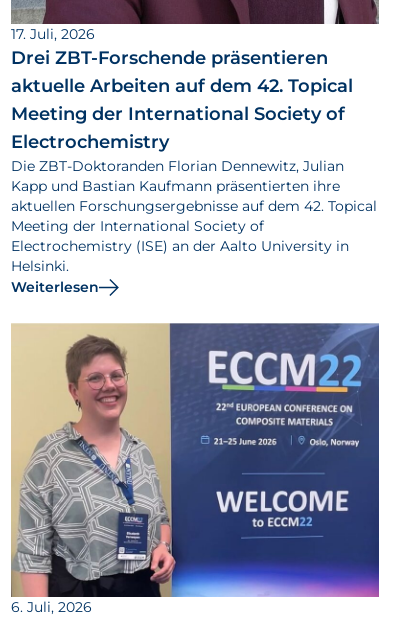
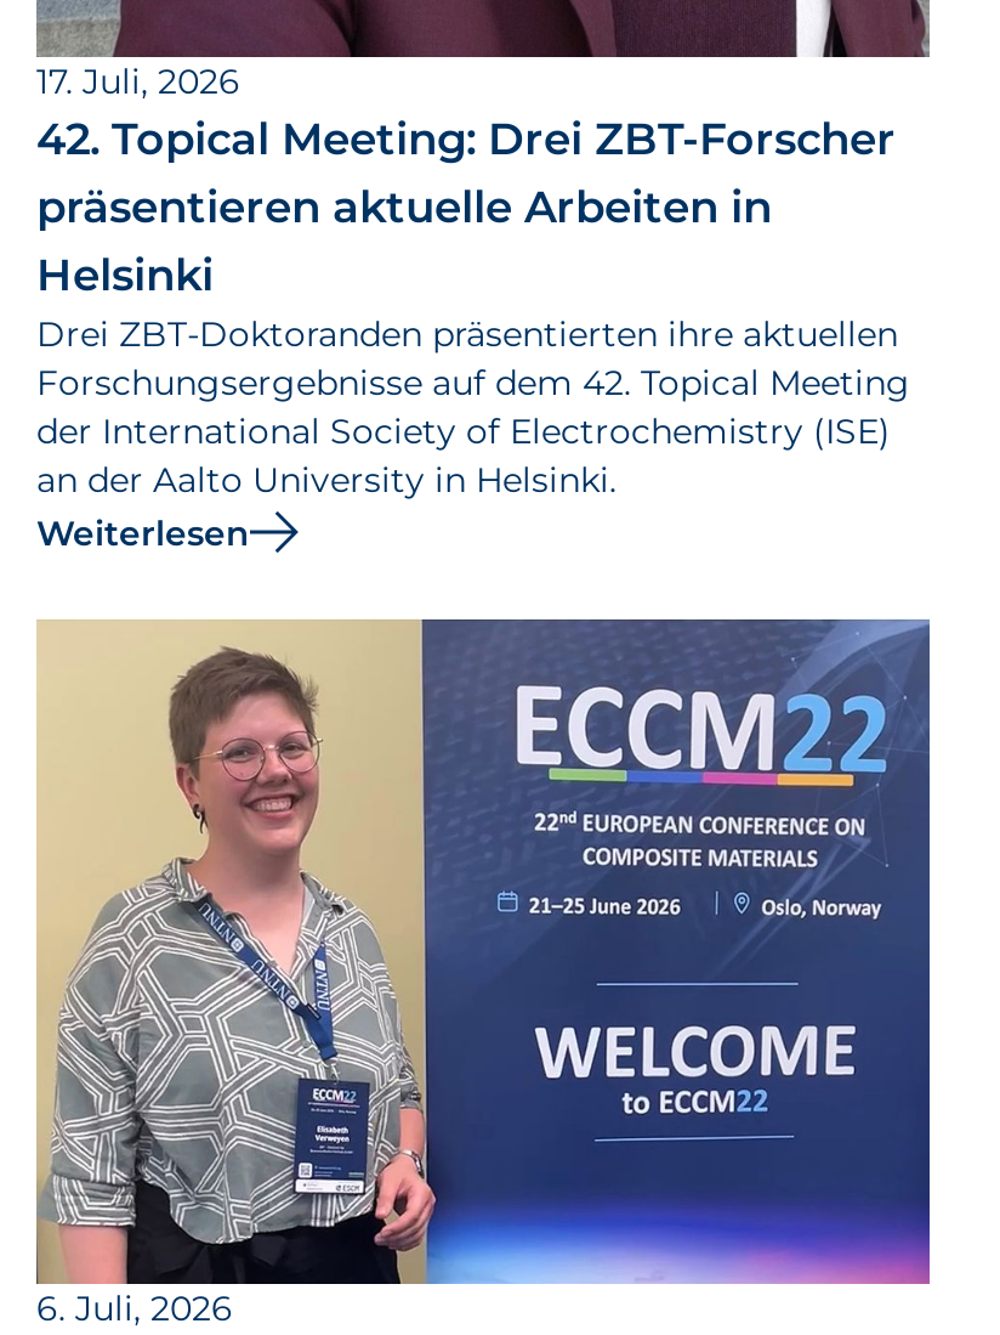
- Drei ZBT-Forschende präsentieren
- aktuelle Arbeiten auf dem 42. Topical
- Meeting der International Society of
- Electrochemistry
- Die ZBT-Doktoranden Florian Dennewitz, Julian
- Kapp und Bastian Kaufmann präsentierten ihre
- aktuellen Forschungsergebnisse auf dem 42. Topical
- Meeting der International Society of
- Electrochemistry (ISE) an der Aalto University in
- Helsinki.
+ 42. Topical Meeting: Drei ZBT-Forscher
+ präsentieren aktuelle Arbeiten in
+ Helsinki
+ Drei ZBT-Doktoranden präsentierten ihre aktuellen
+ Forschungsergebnisse auf dem 42. Topical Meeting
+ der International Society of Electrochemistry (ISE)
+ an der Aalto University in Helsinki.
